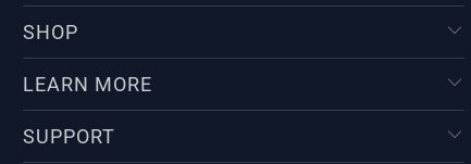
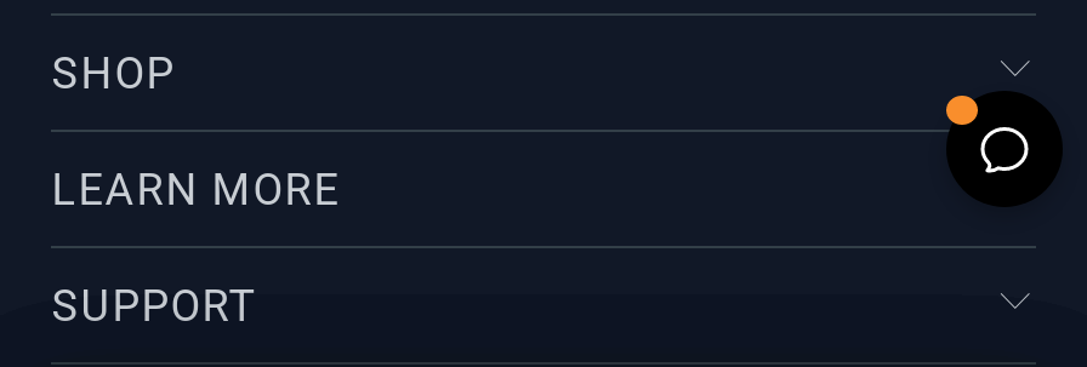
+ [image]
